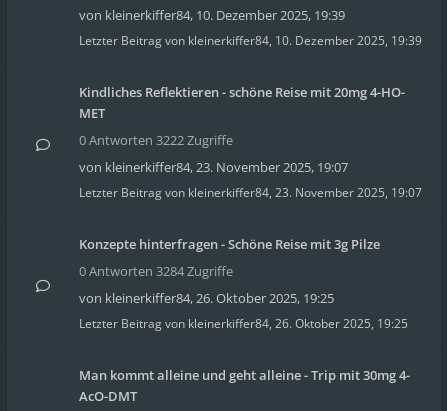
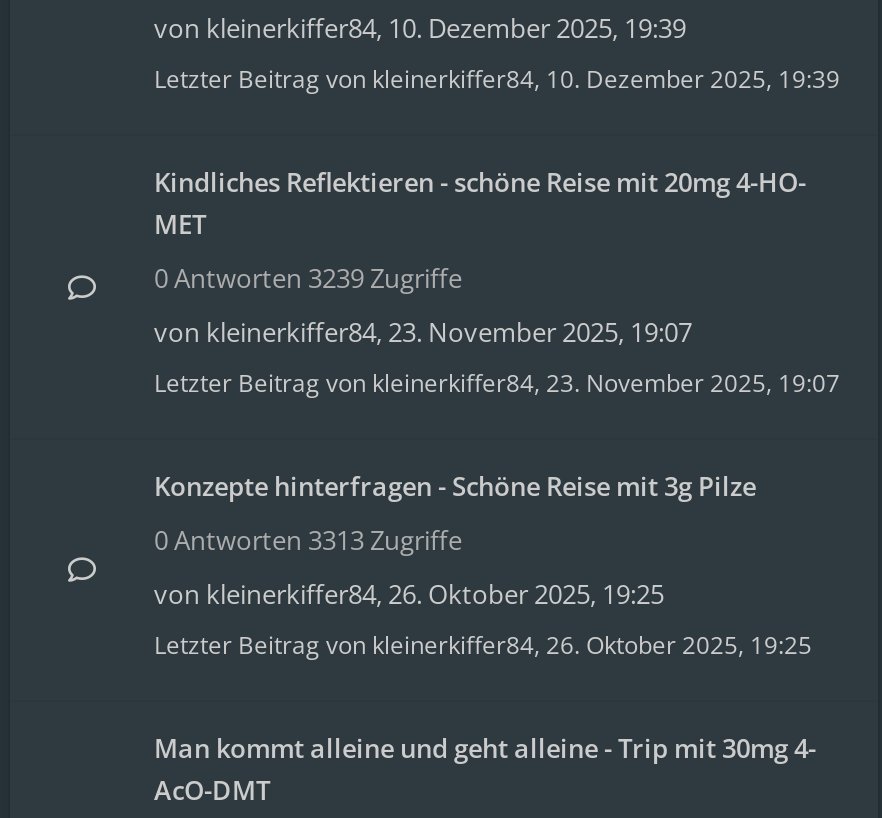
- 0 Antworten 3222 Zugriffe
+ 0 Antworten 3239 Zugriffe

- 0 Antworten 3284 Zugriffe
+ 0 Antworten 3313 Zugriffe
